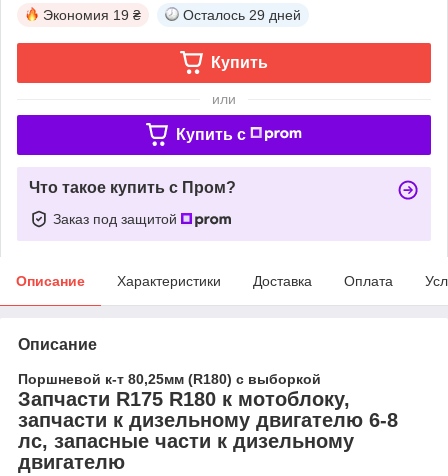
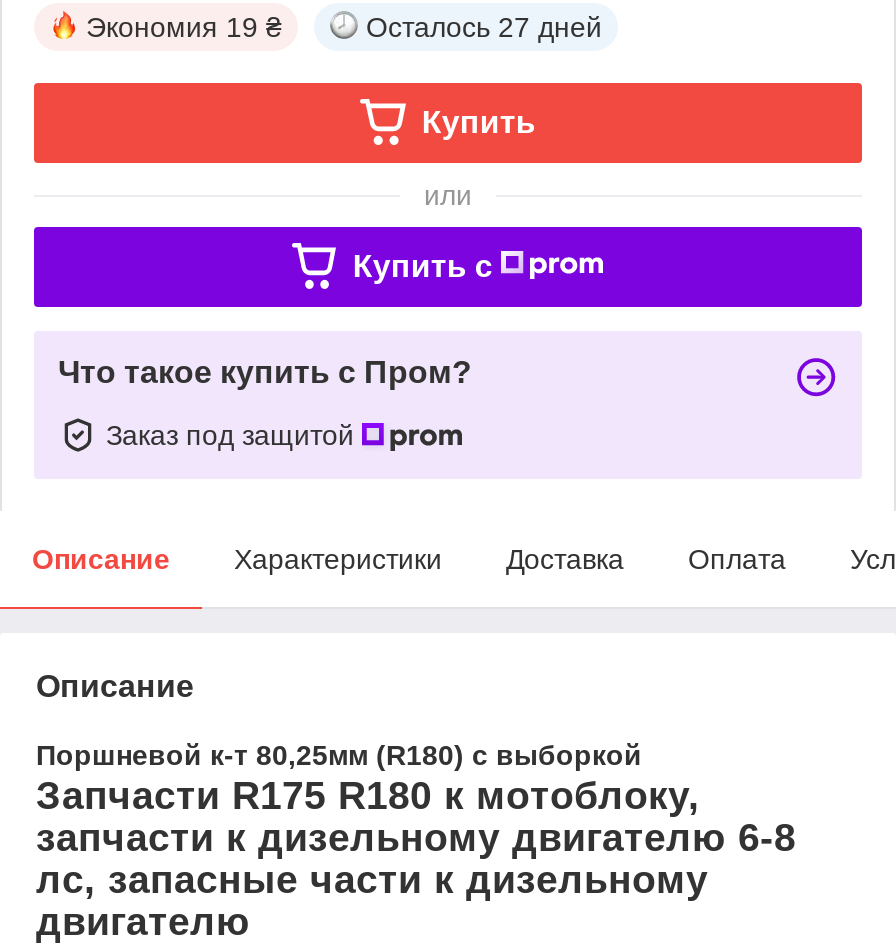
- Осталось 29 дней
+ Осталось 27 дней
